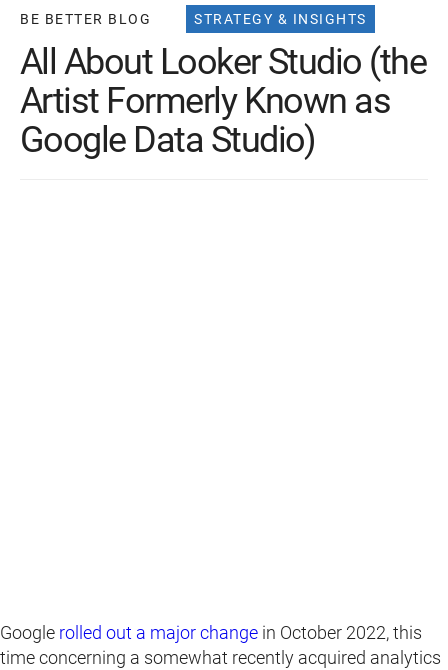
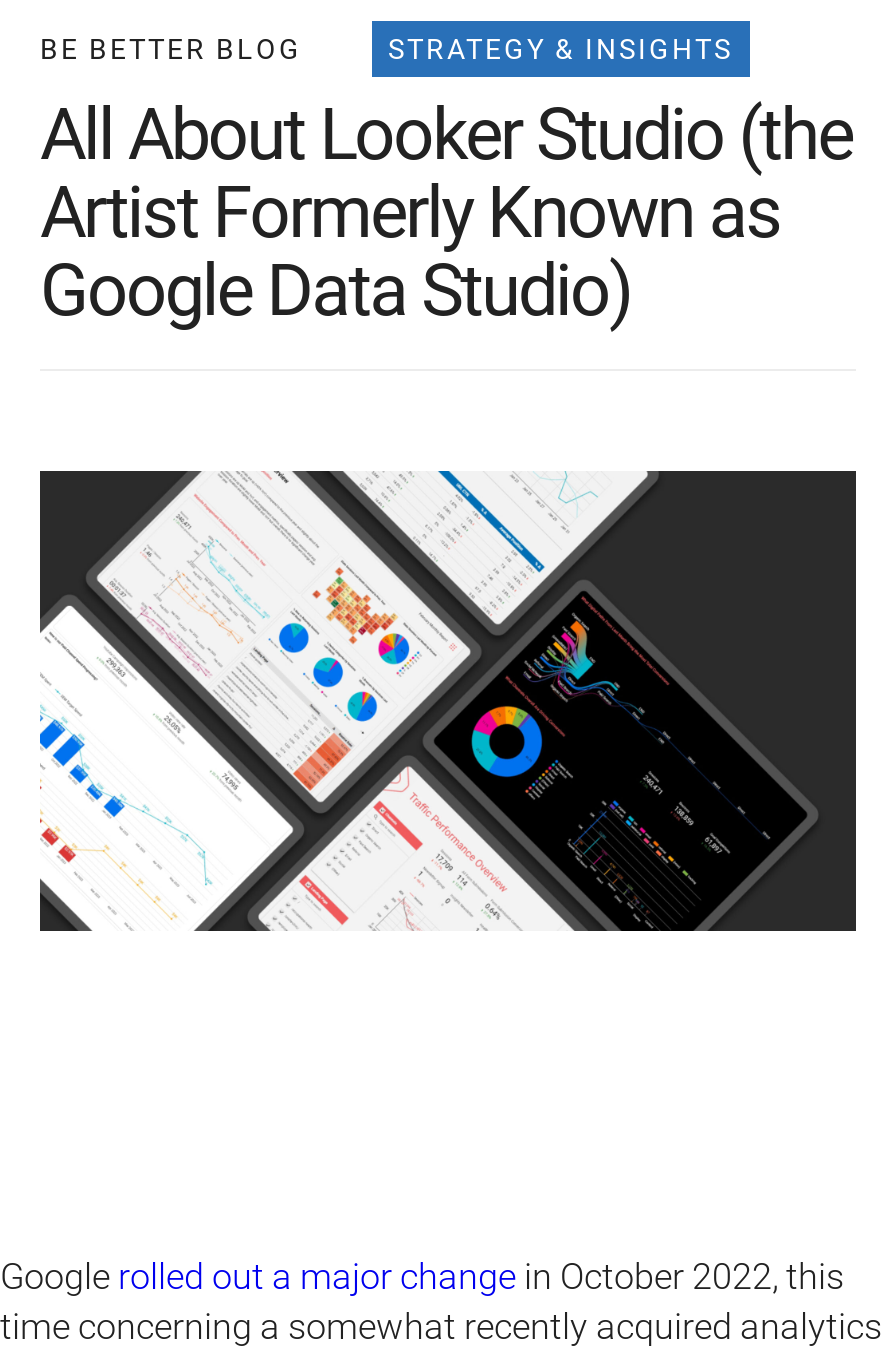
+ [image]
